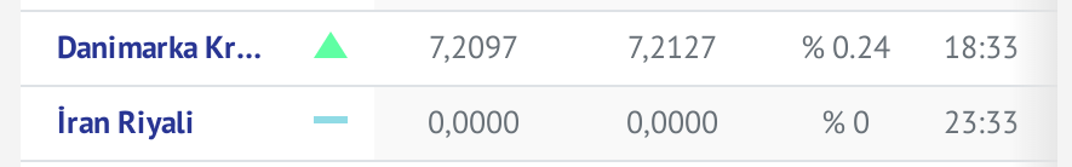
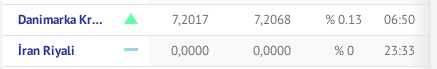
- 7,2097
+ 7,2017

- 7,2127
+ 7,2068

- % 0.24
+ % 0.13

- 18:33
+ 06:50
